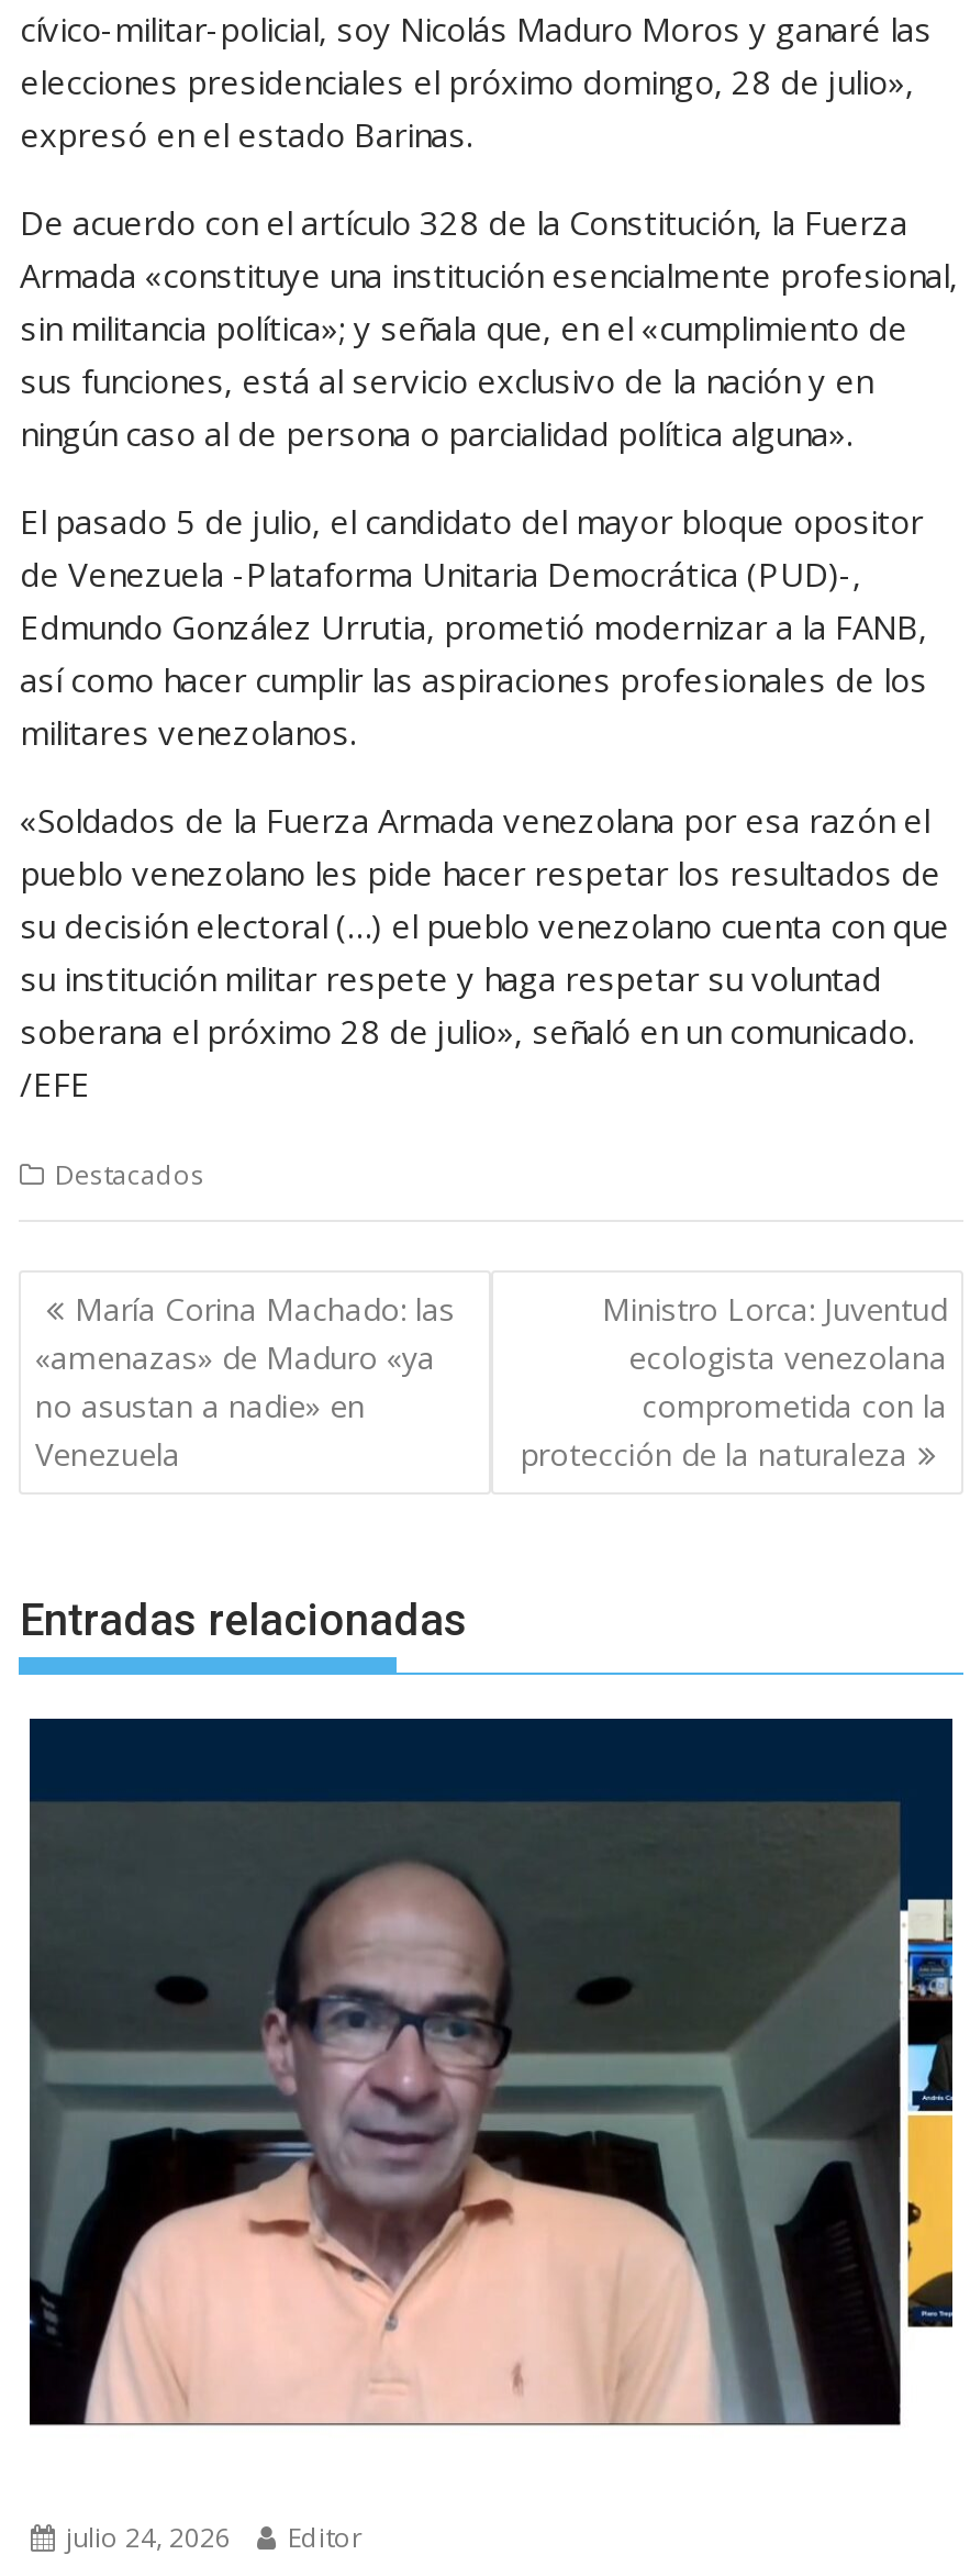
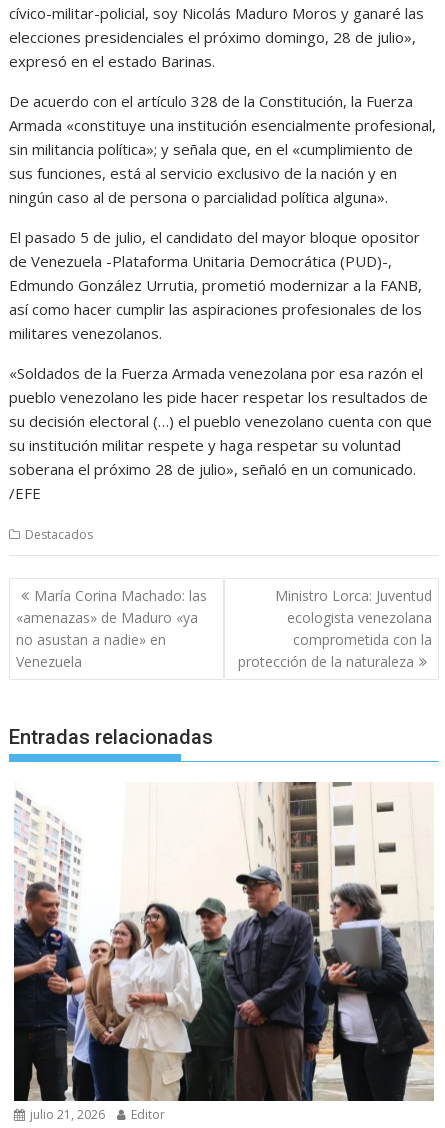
- [image]
- julio 24, 2026 Editor
+ [image]
+ julio 21, 2026 Editor
